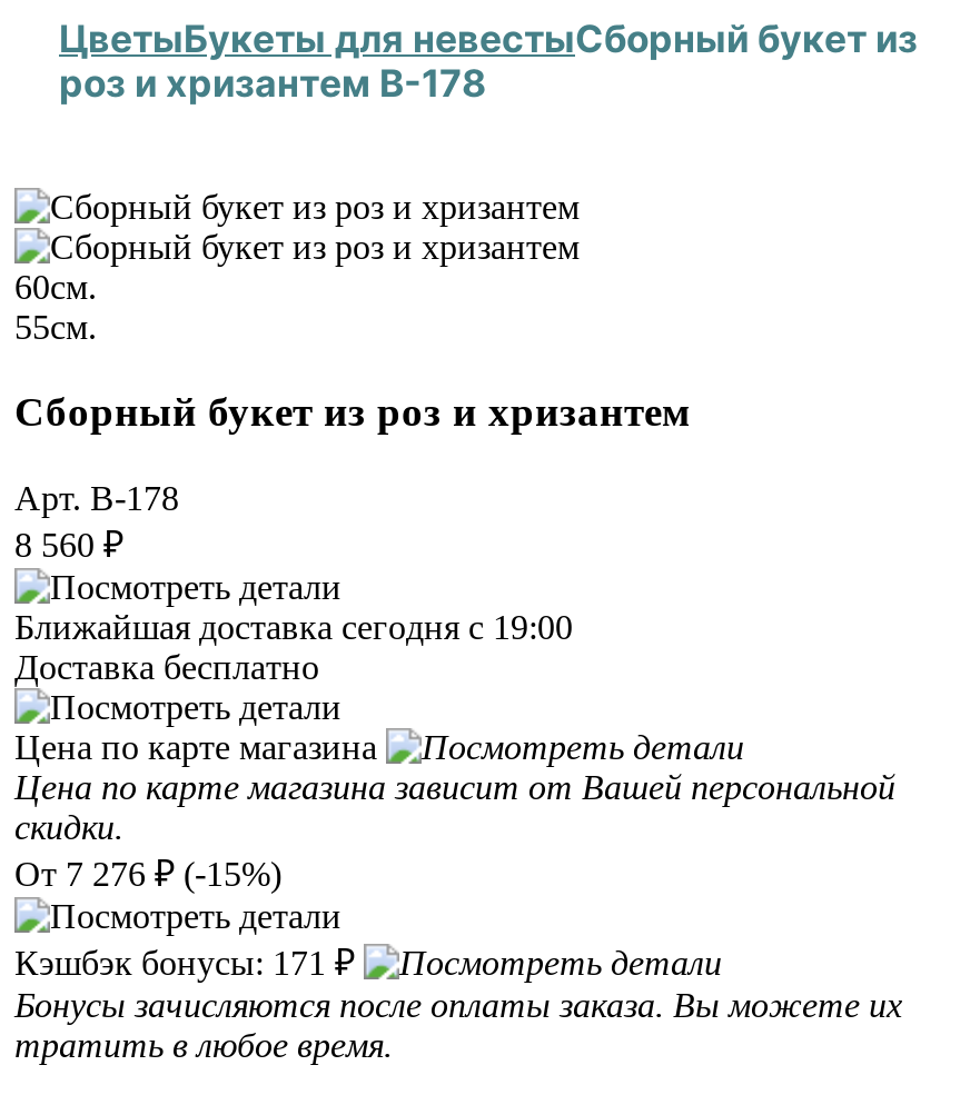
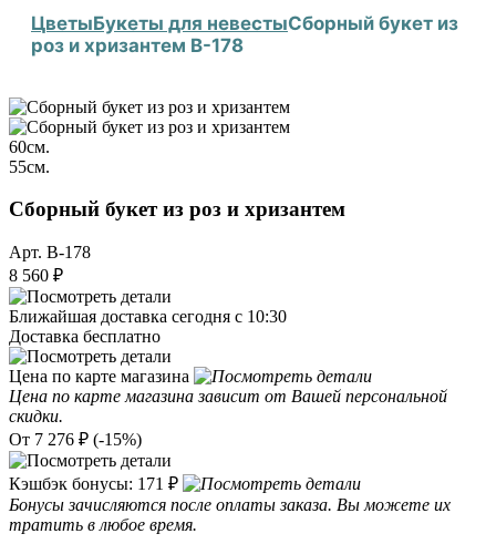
- Ближайшая доставка сегодня с 19:00
+ Ближайшая доставка сегодня с 10:30
